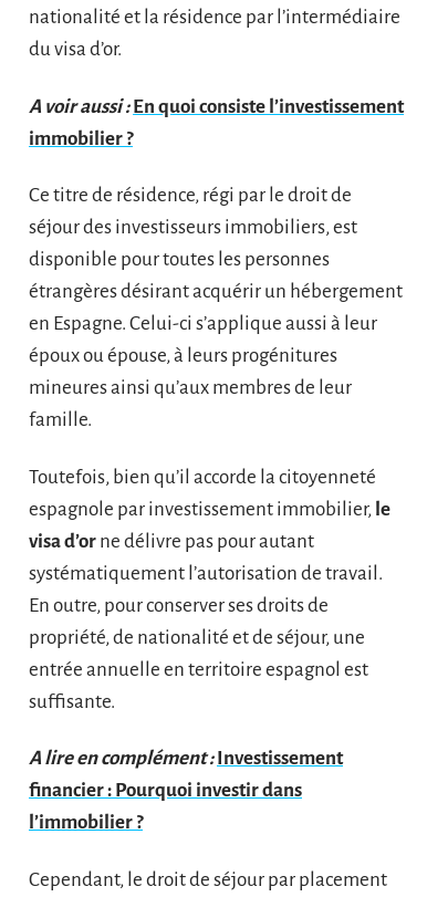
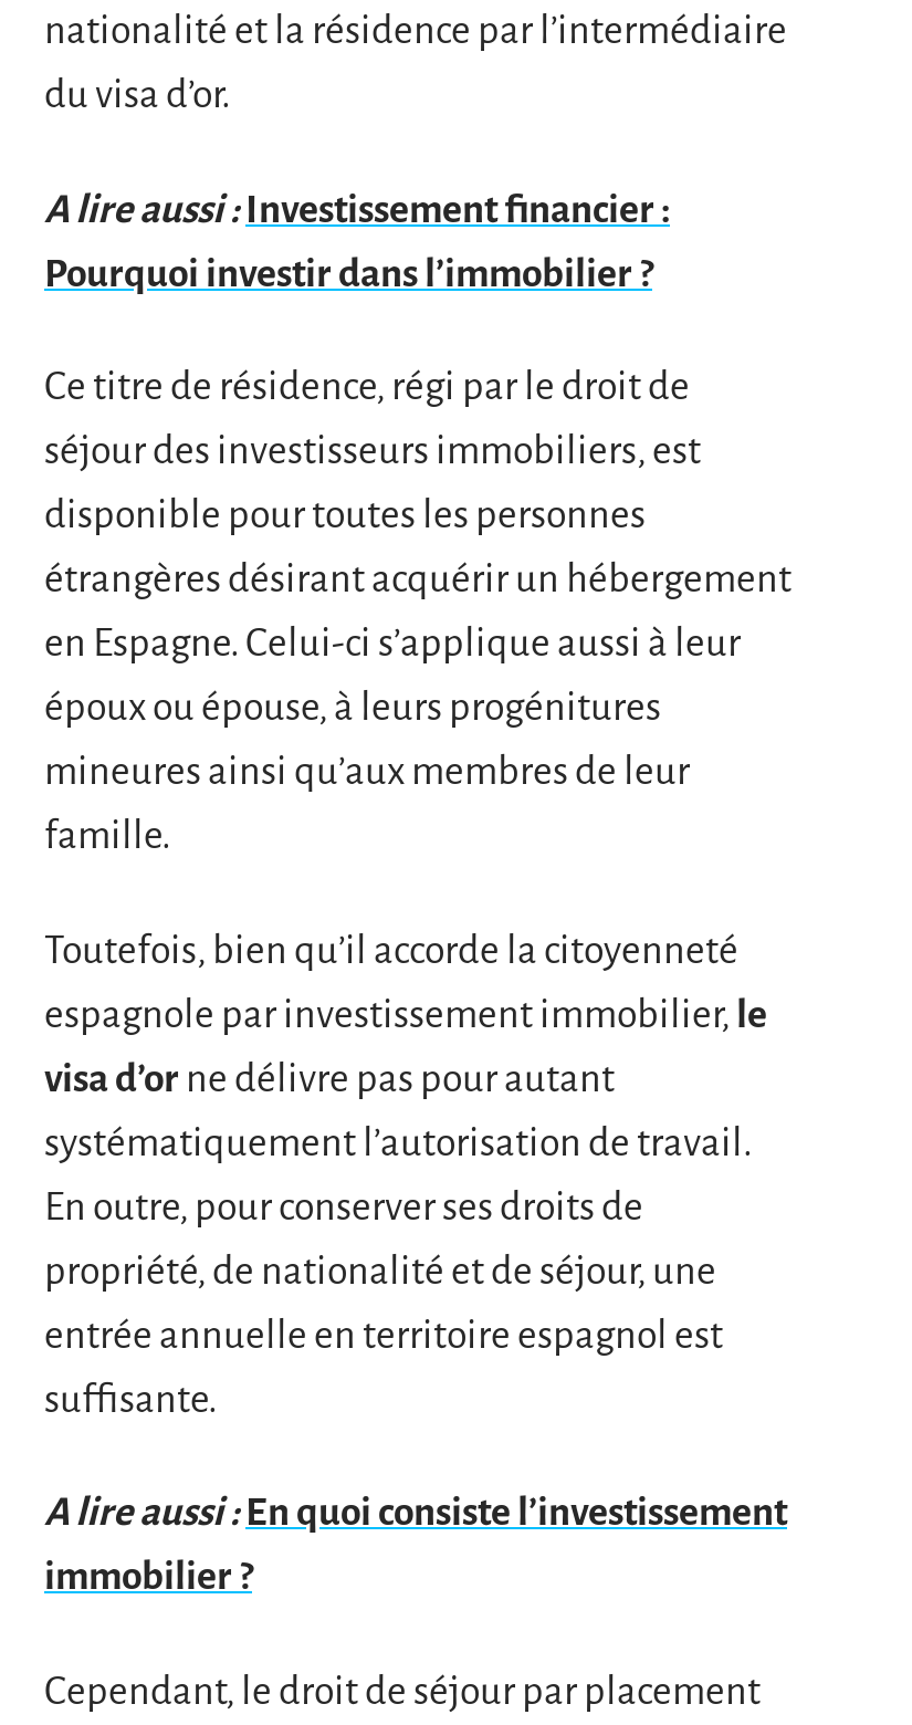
- A voir aussi : En quoi consiste l’investissement
+ A lire aussi : Investissement financier :

- immobilier ?
+ Pourquoi investir dans l’immobilier ?

- A lire en complément : Investissement
- financier : Pourquoi investir dans
- l’immobilier ?
+ A lire aussi : En quoi consiste l’investissement
+ immobilier ?
